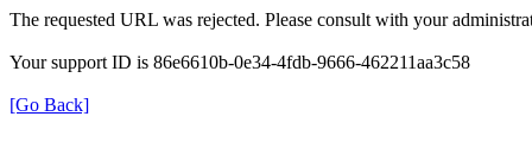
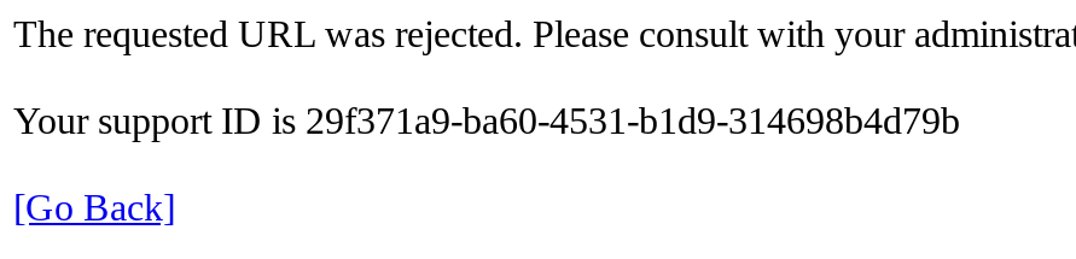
- Your support ID is 86e6610b-0e34-4fdb-9666-462211aa3c58
+ Your support ID is 29f371a9-ba60-4531-b1d9-314698b4d79b
